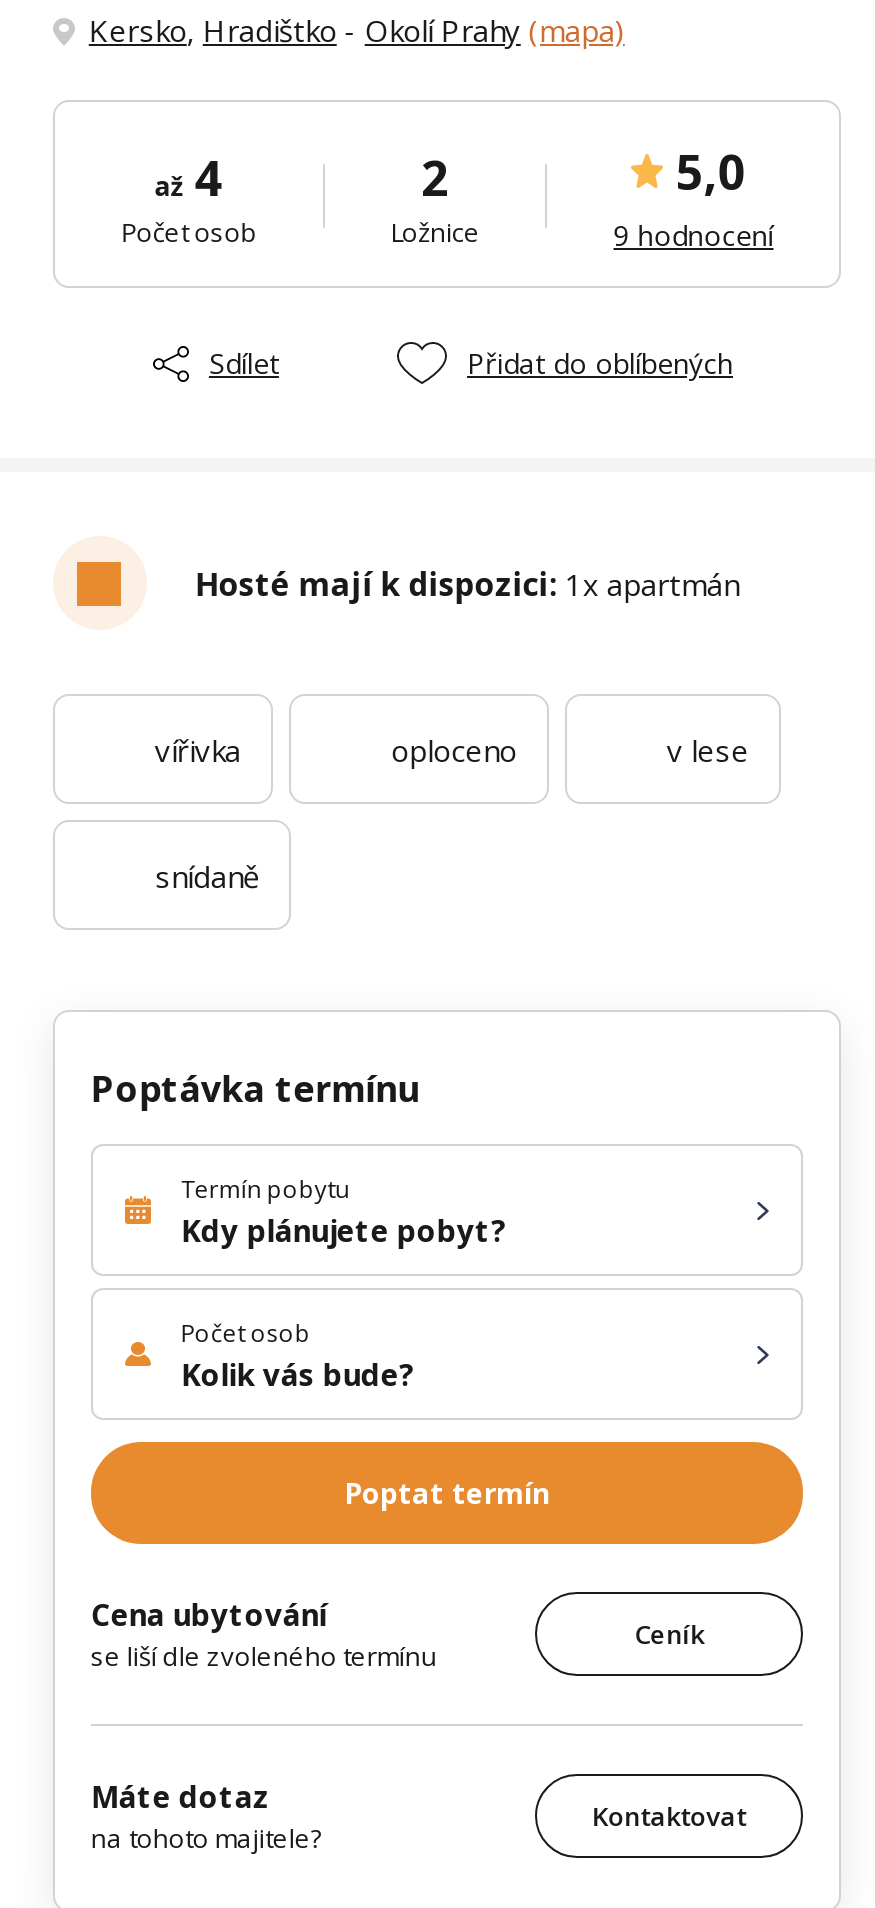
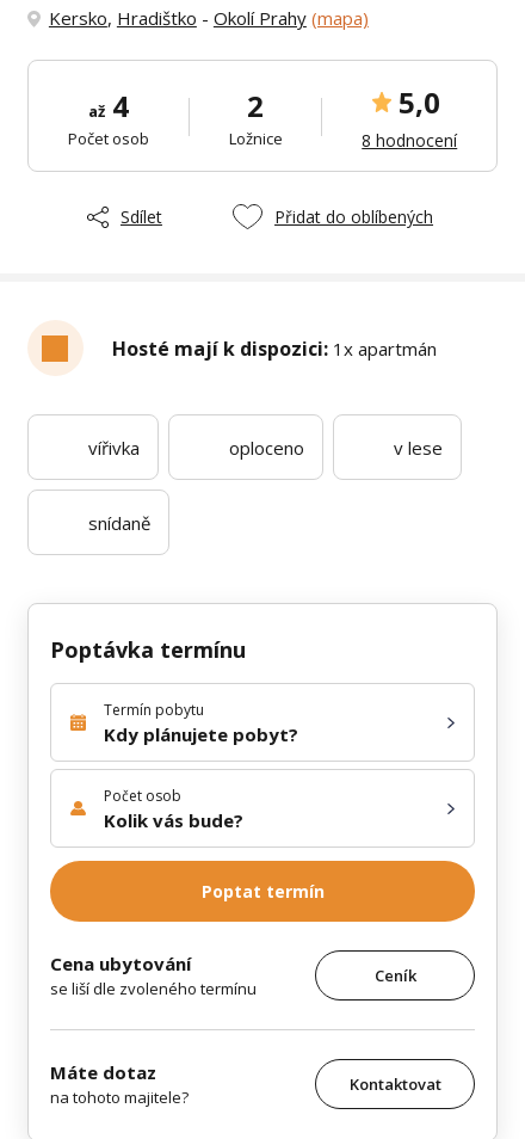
- 9 hodnocení
+ 8 hodnocení
